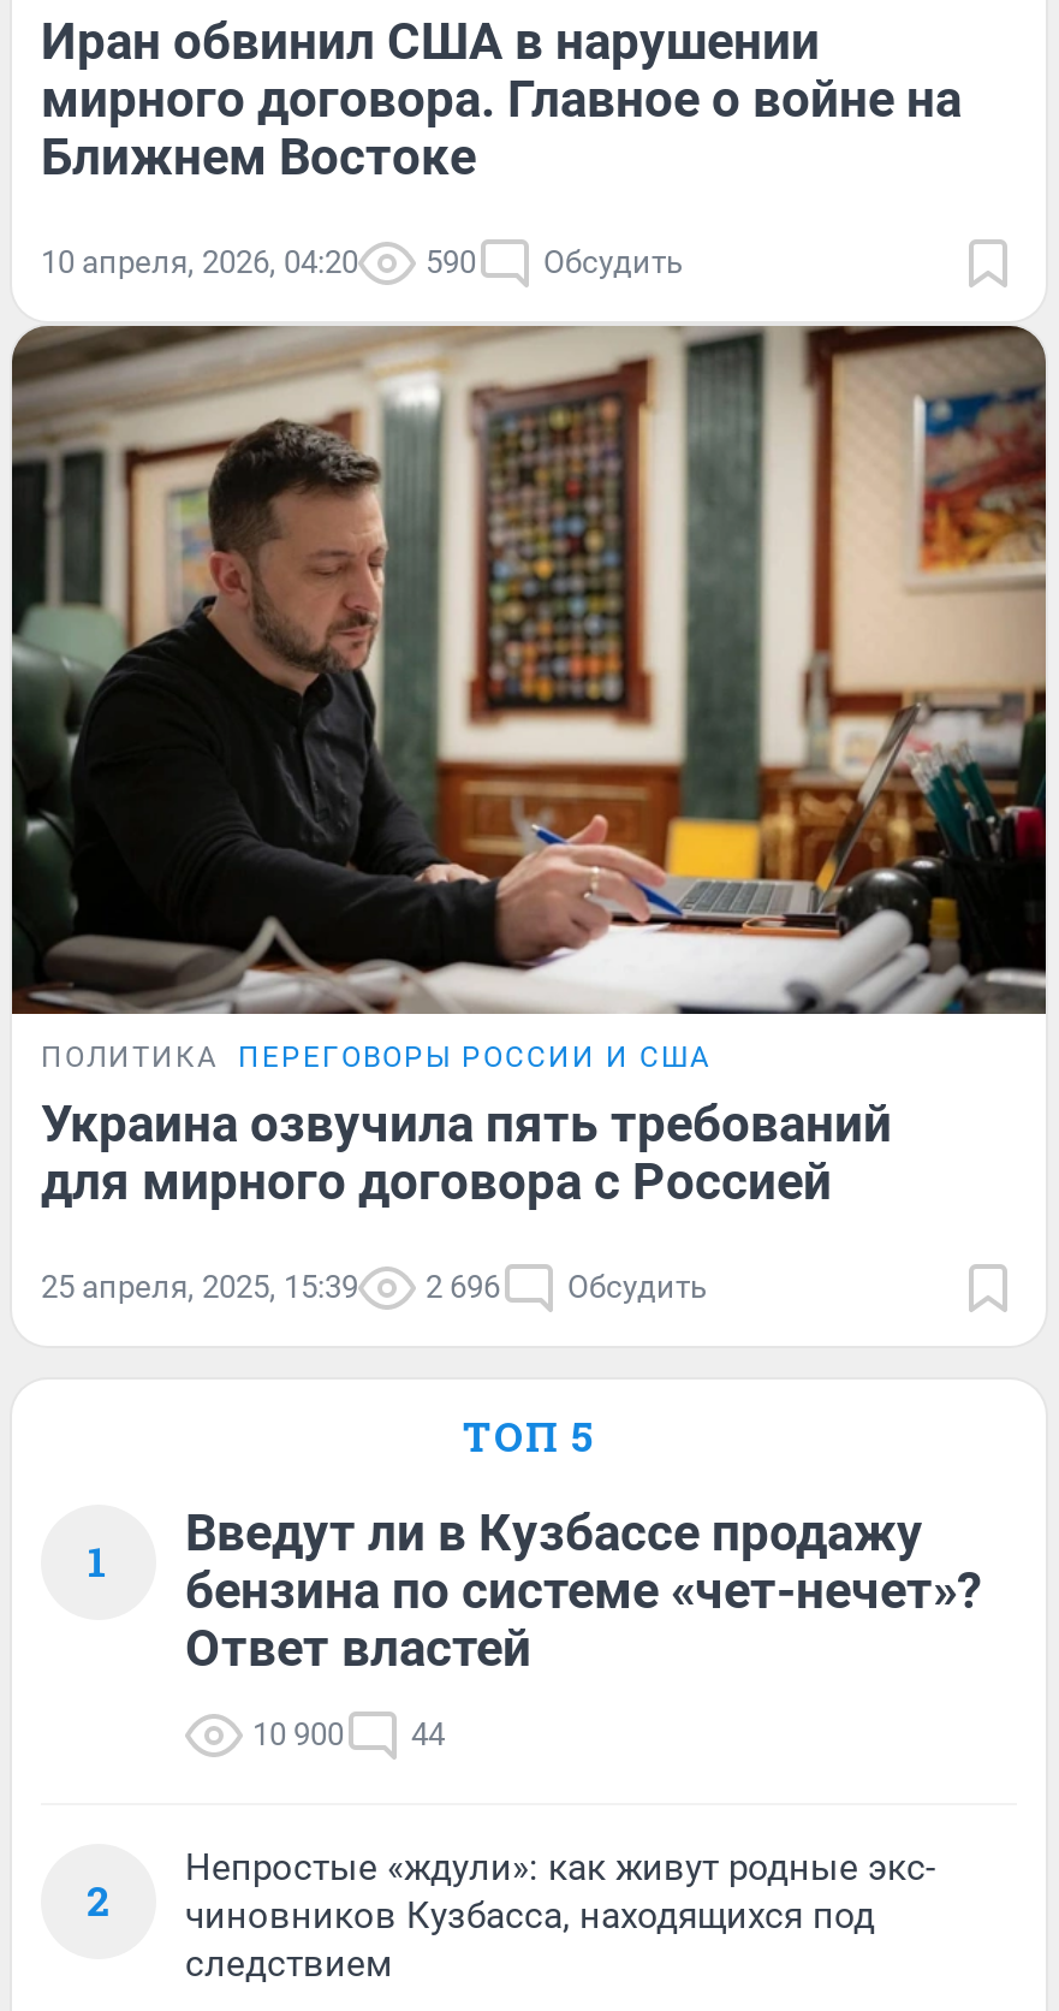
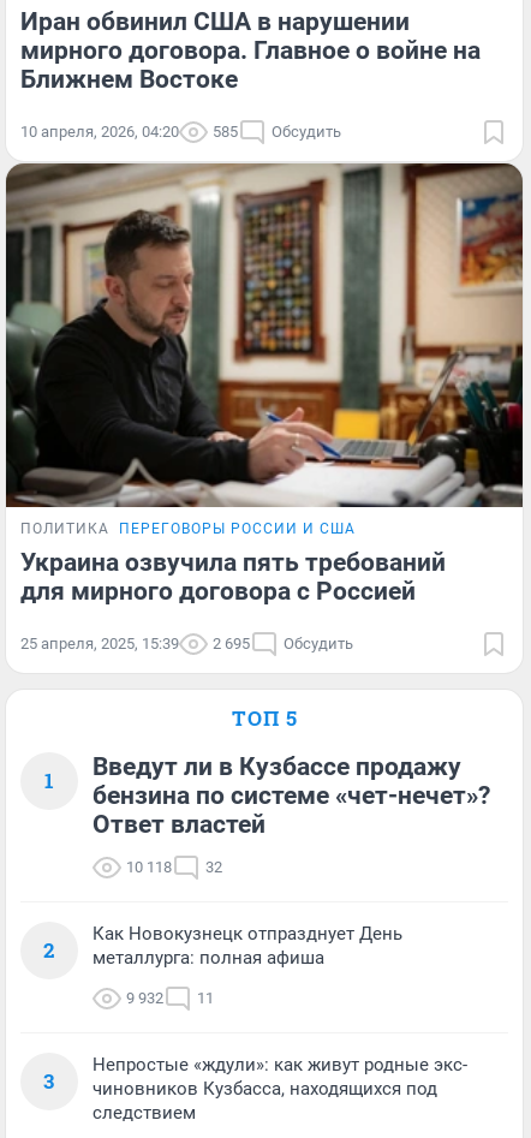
- 10 апреля, 2026, 04:20 590 Обсудить
+ 10 апреля, 2026, 04:20 585 Обсудить

- 25 апреля, 2025, 15:39 2 696 Обсудить
+ 25 апреля, 2025, 15:39 2 695 Обсудить

+ Как Новокузнецк отпразднует День
+ металлурга: полная афиша
+ 9 932
+ 11
+ 3

- 10 900
+ 10 118

- 44
+ 32
